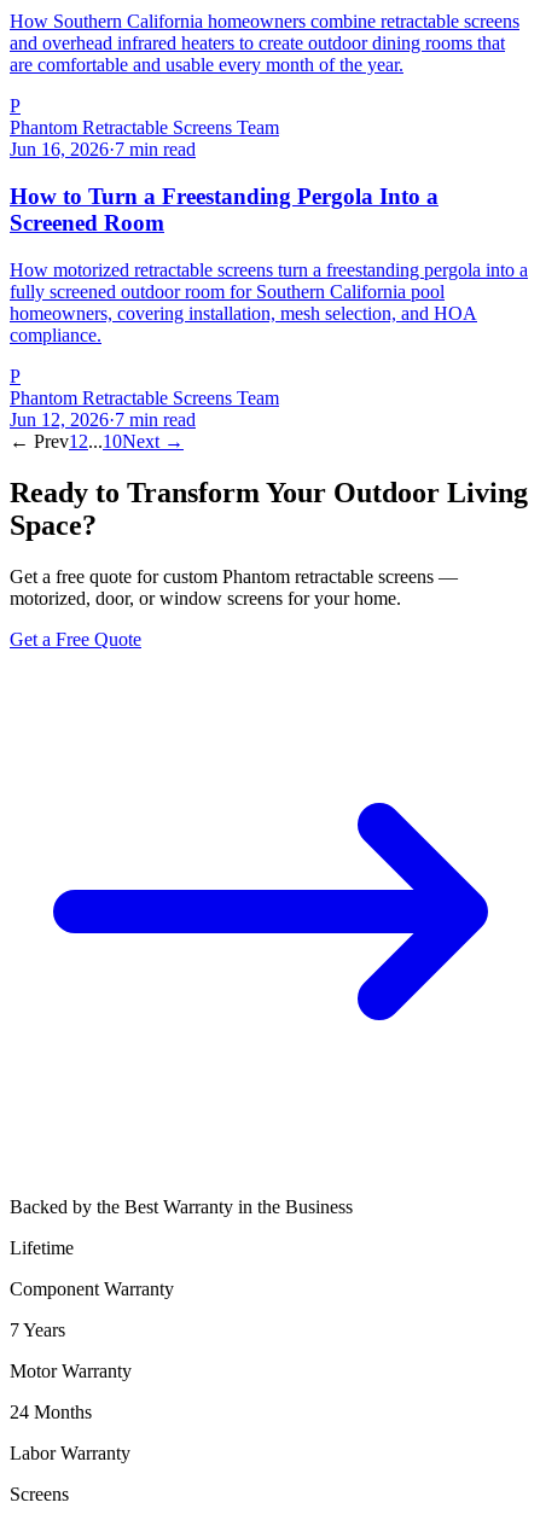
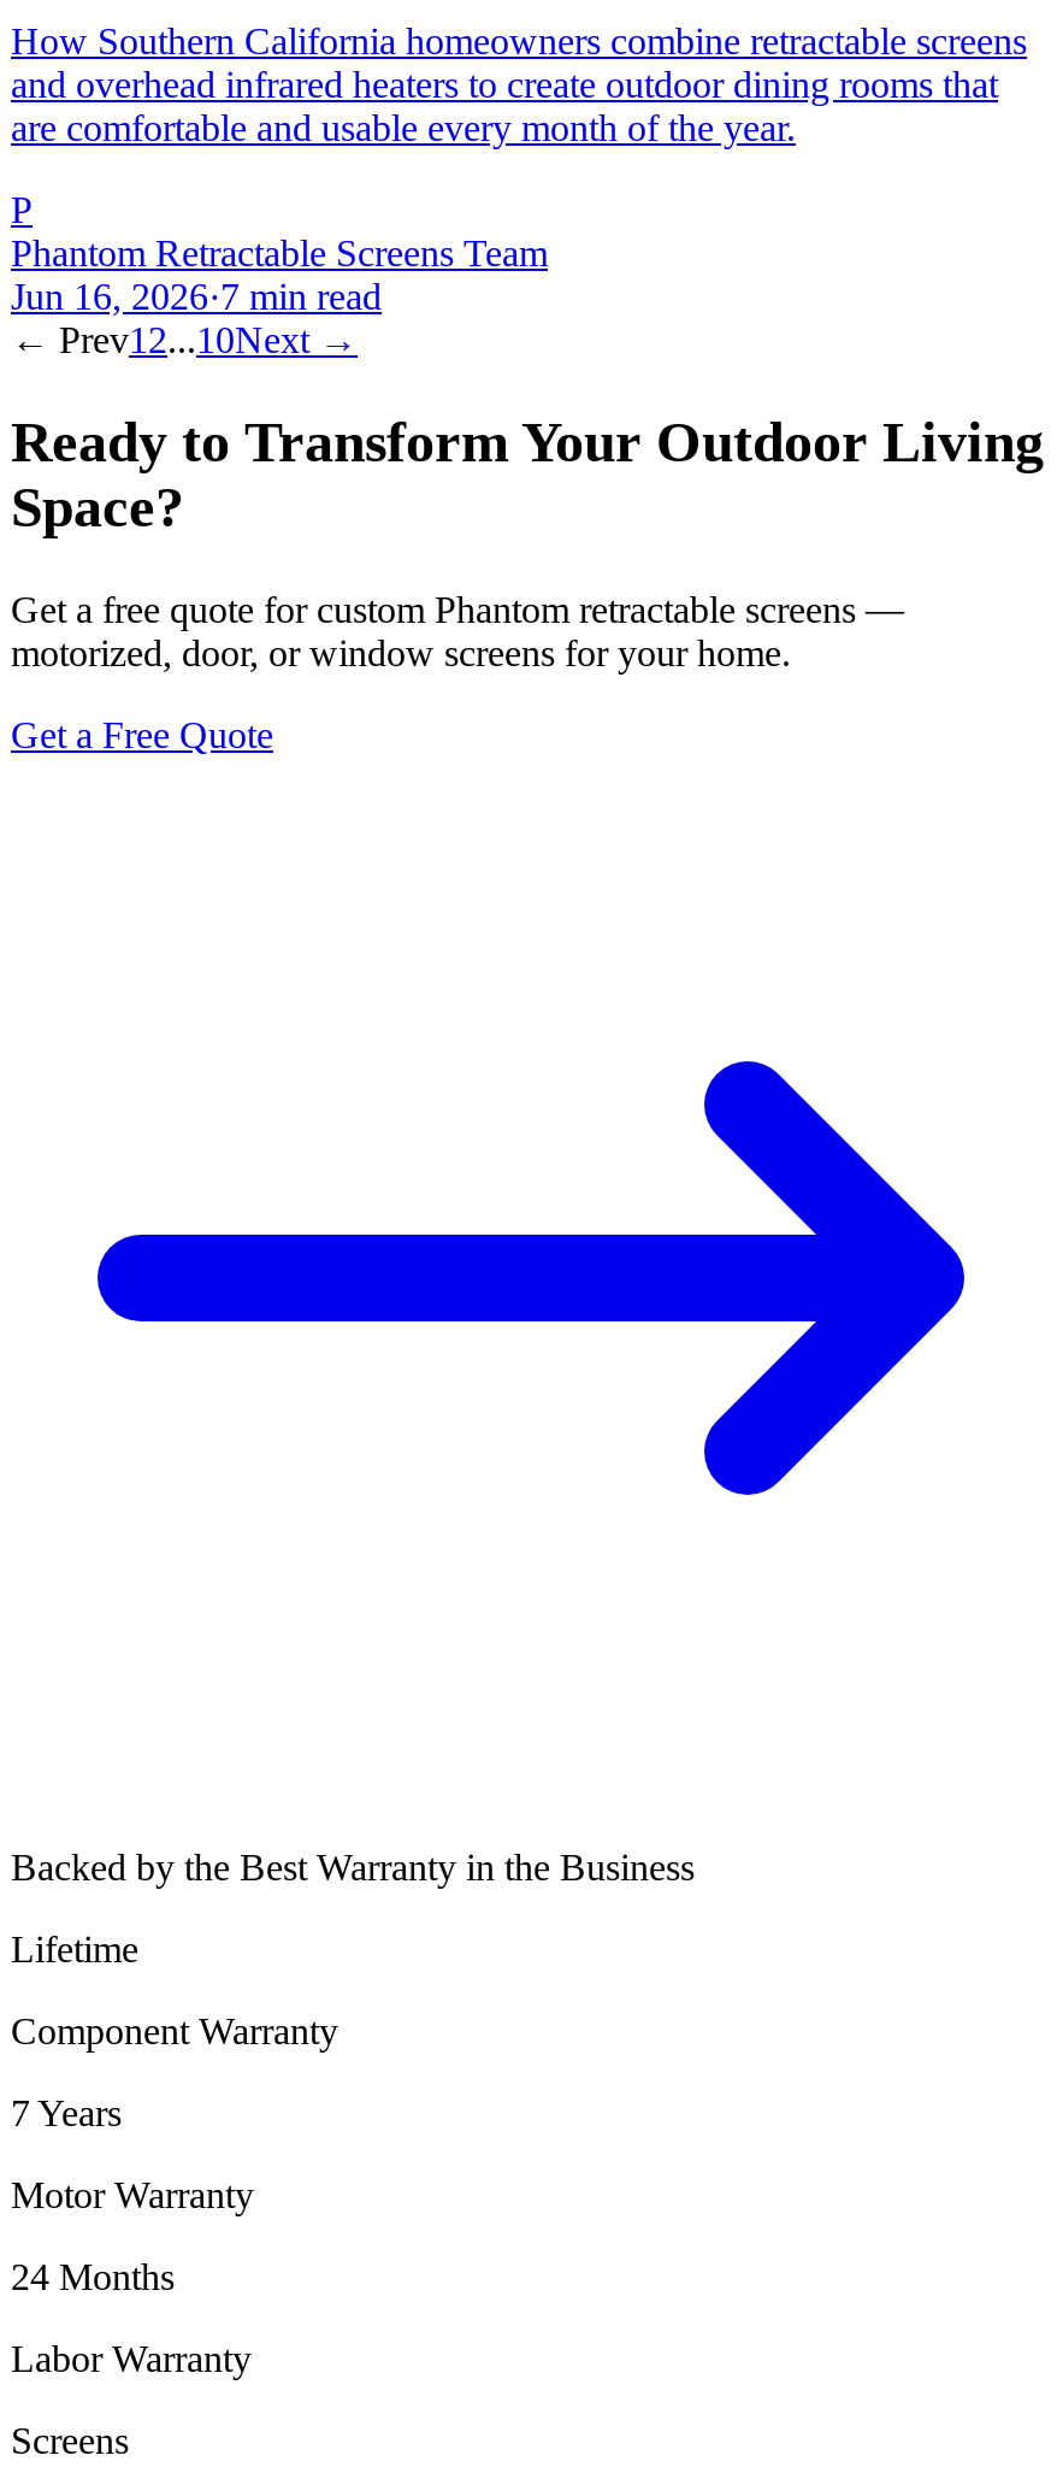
- How to Turn a Freestanding Pergola Into a
- Screened Room
- How motorized retractable screens turn a freestanding pergola into a
- fully screened outdoor room for Southern California pool
- homeowners, covering installation, mesh selection, and HOA
- compliance.
- P
- Phantom Retractable Screens Team
- Jun 12, 2026·7 min read
